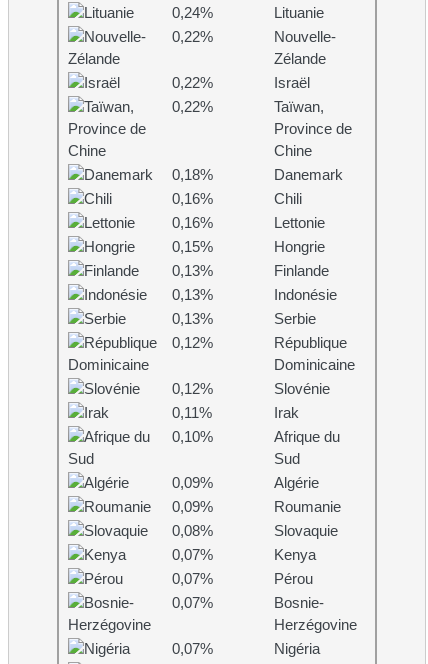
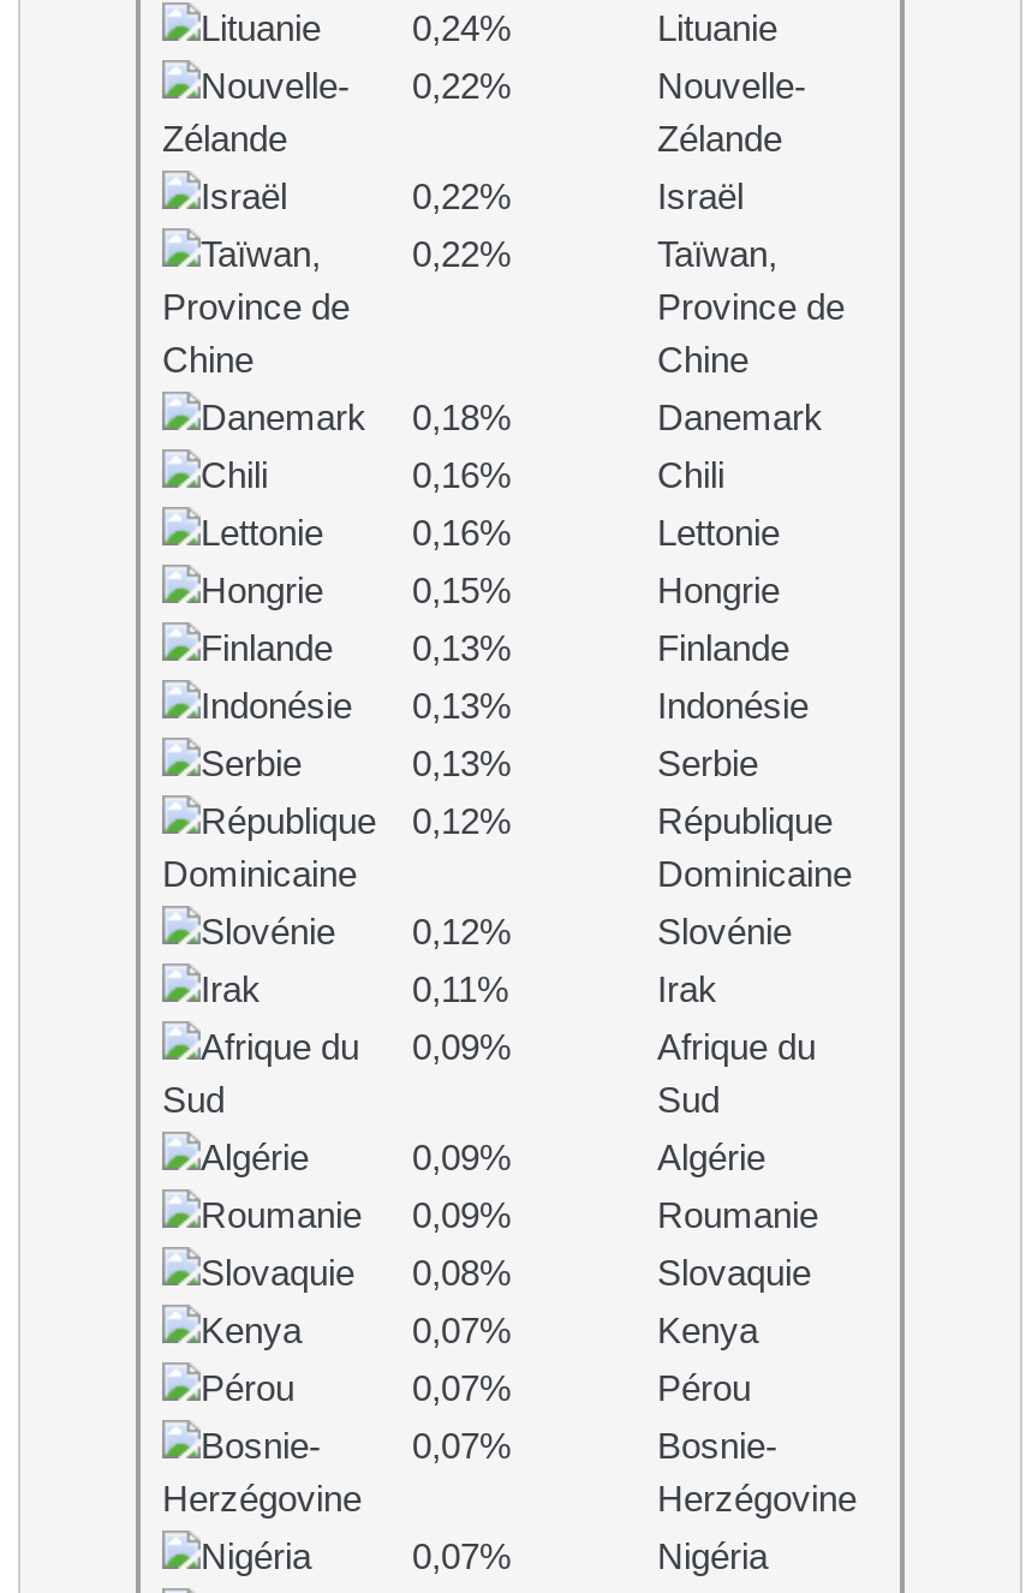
- 0,10%
+ 0,09%
